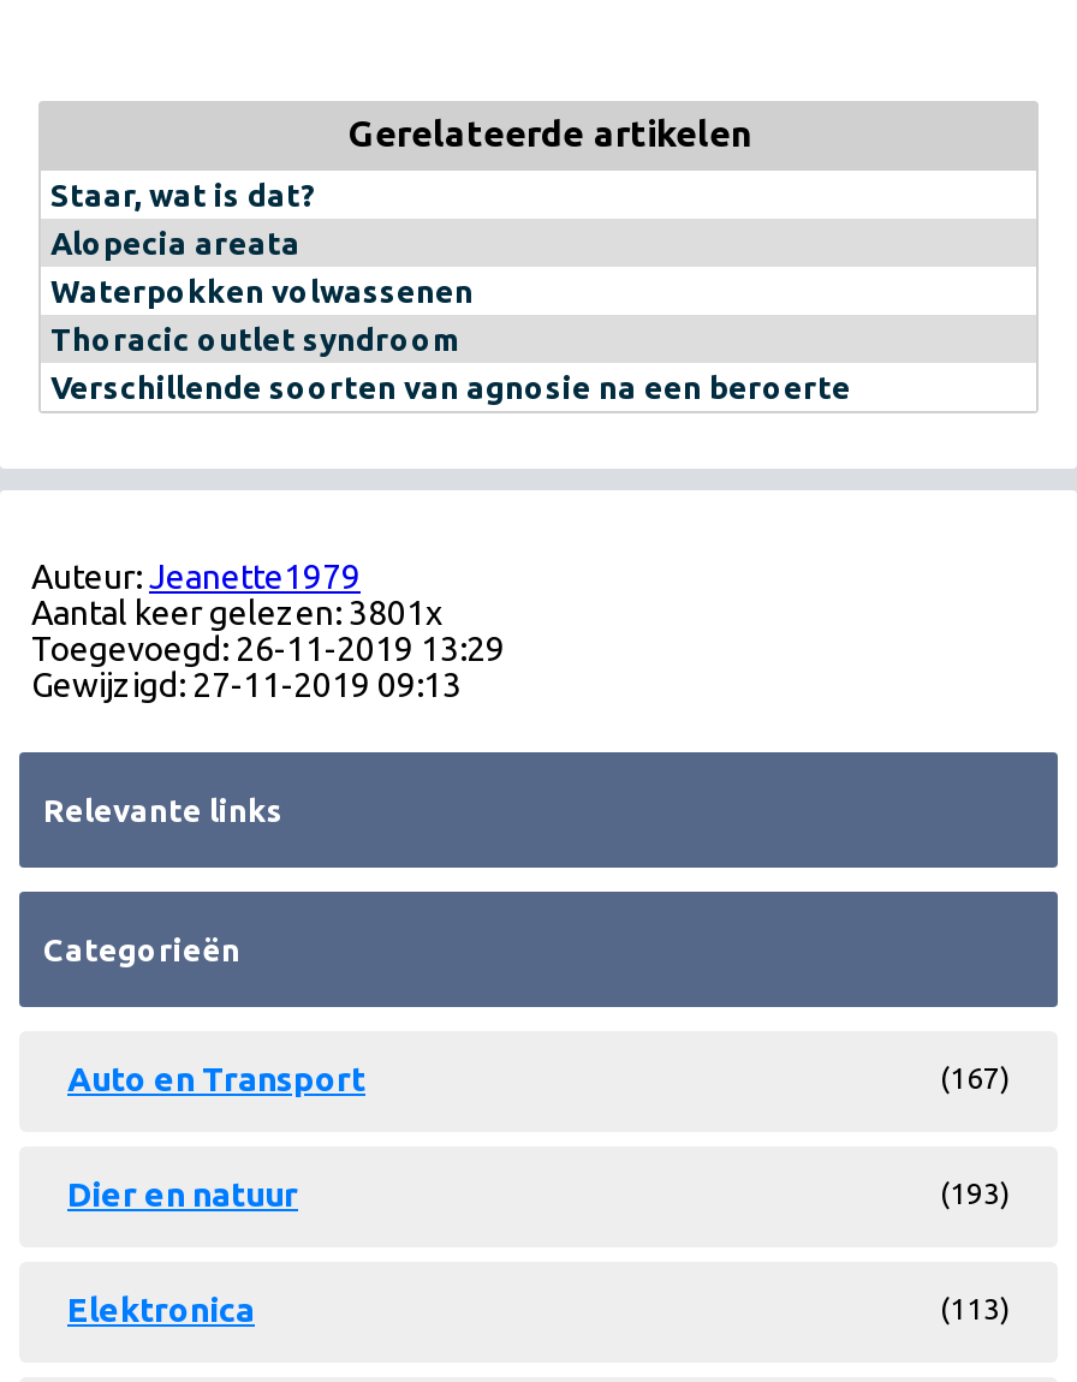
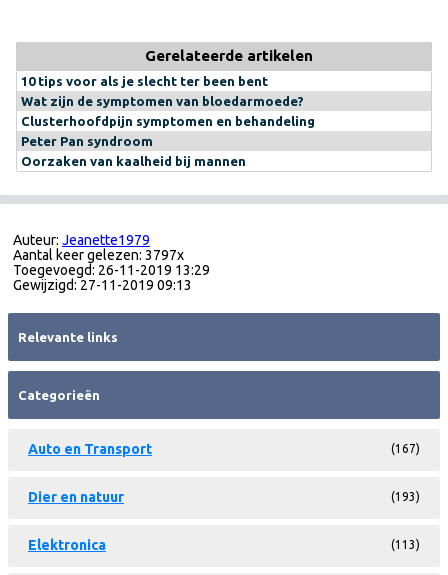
- Staar, wat is dat?
- Alopecia areata
- Waterpokken volwassenen
- Thoracic outlet syndroom
- Verschillende soorten van agnosie na een beroerte
+ 10 tips voor als je slecht ter been bent
+ Wat zijn de symptomen van bloedarmoede?
+ Clusterhoofdpijn symptomen en behandeling
+ Peter Pan syndroom
+ Oorzaken van kaalheid bij mannen

- Aantal keer gelezen: 3801x
+ Aantal keer gelezen: 3797x
